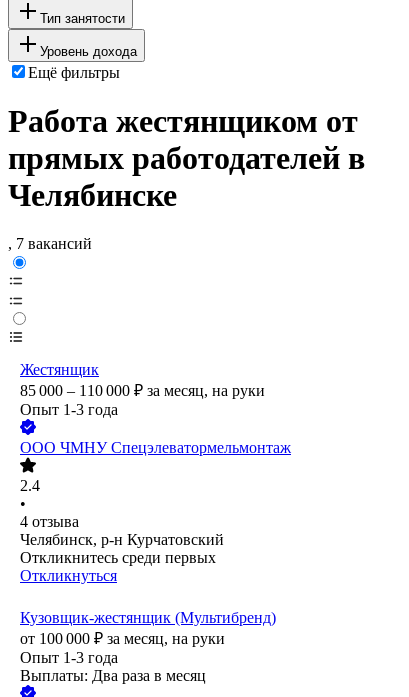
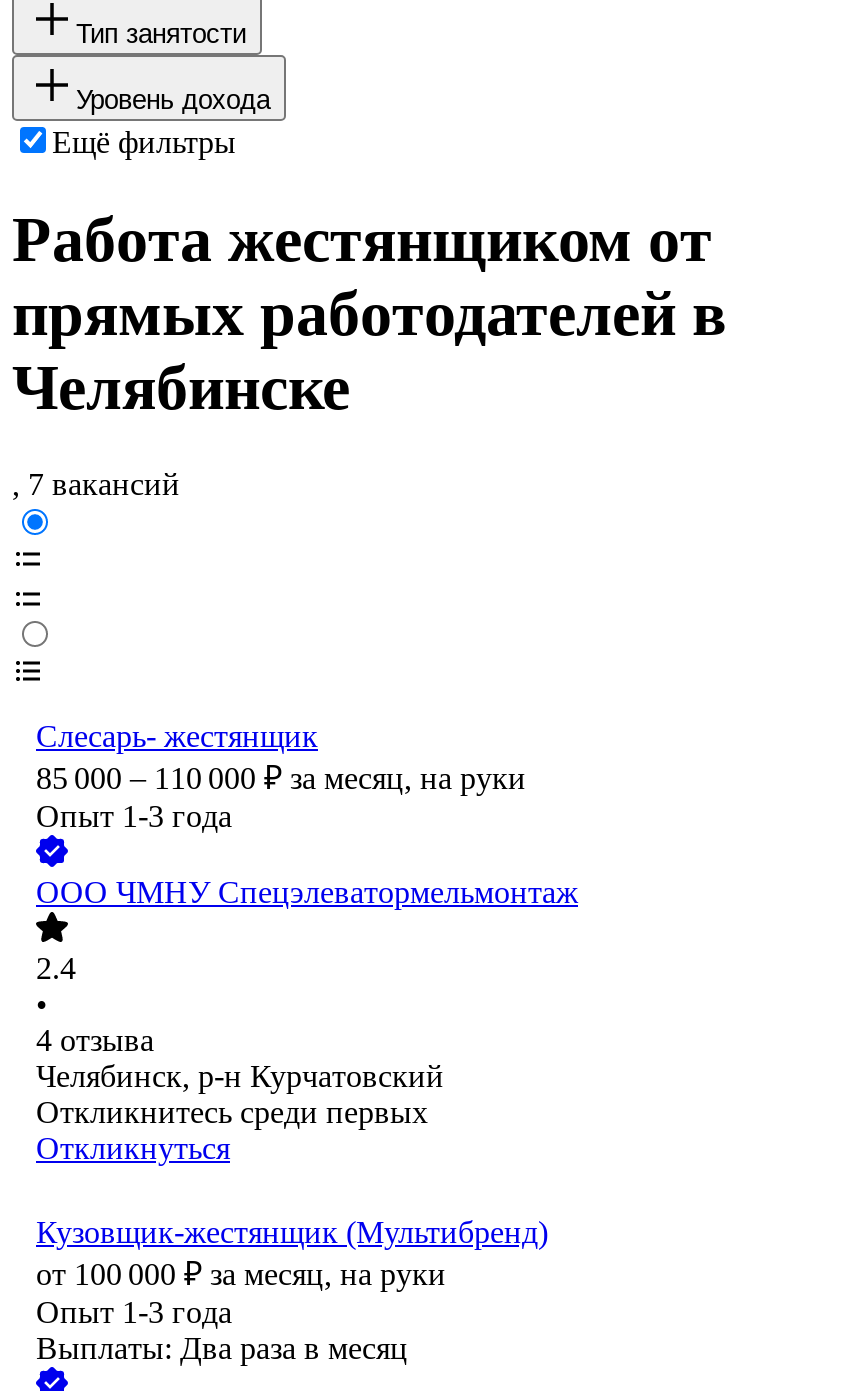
- Жестянщик
+ Слесарь- жестянщик
